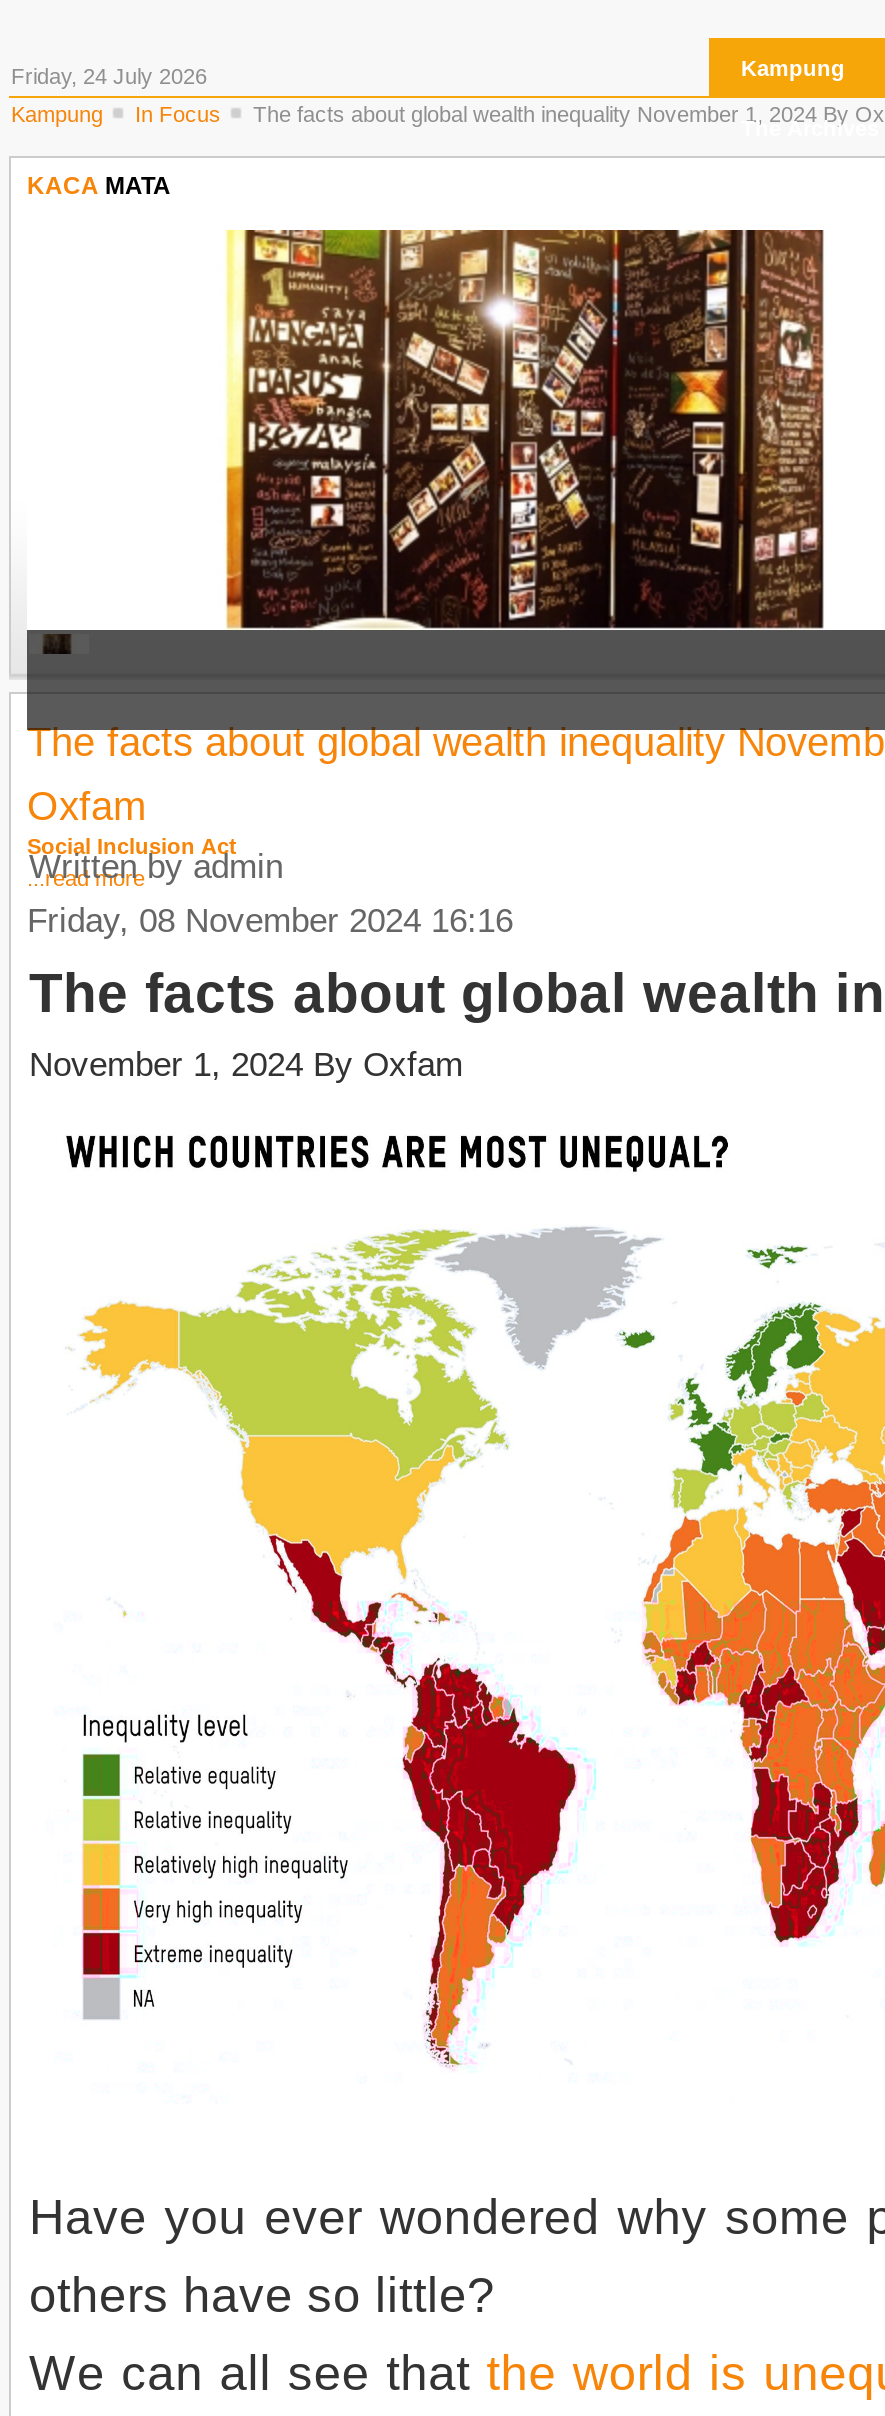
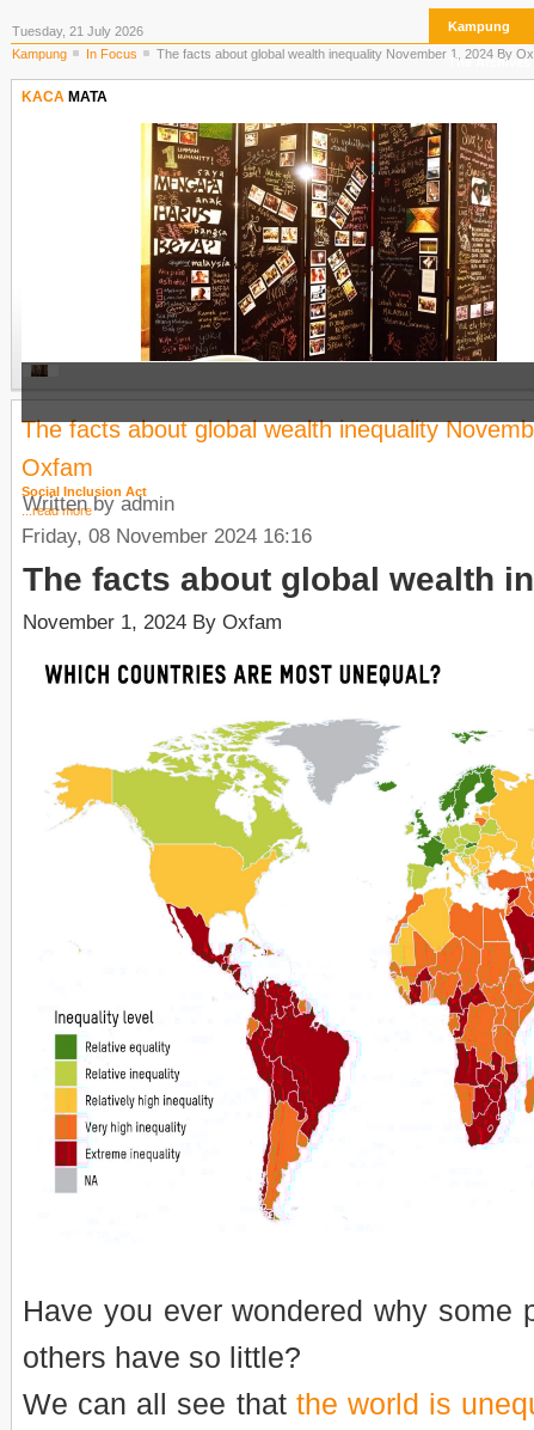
- Friday, 24 July 2026
+ Tuesday, 21 July 2026
